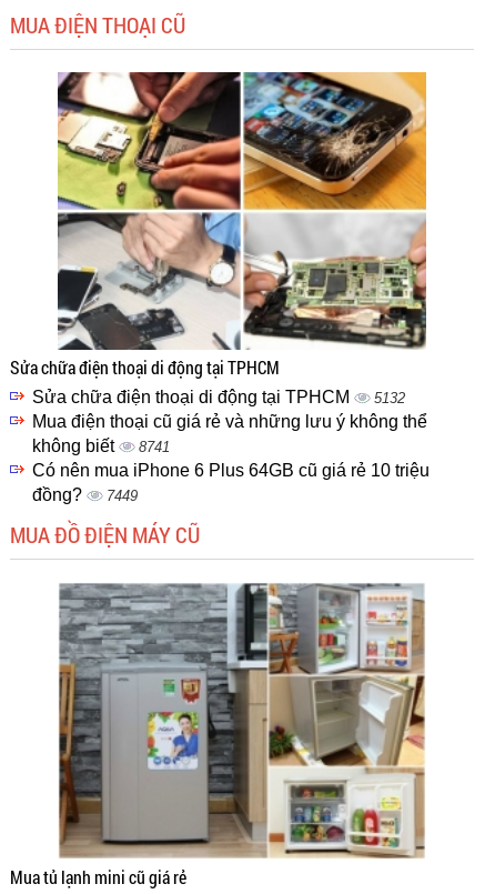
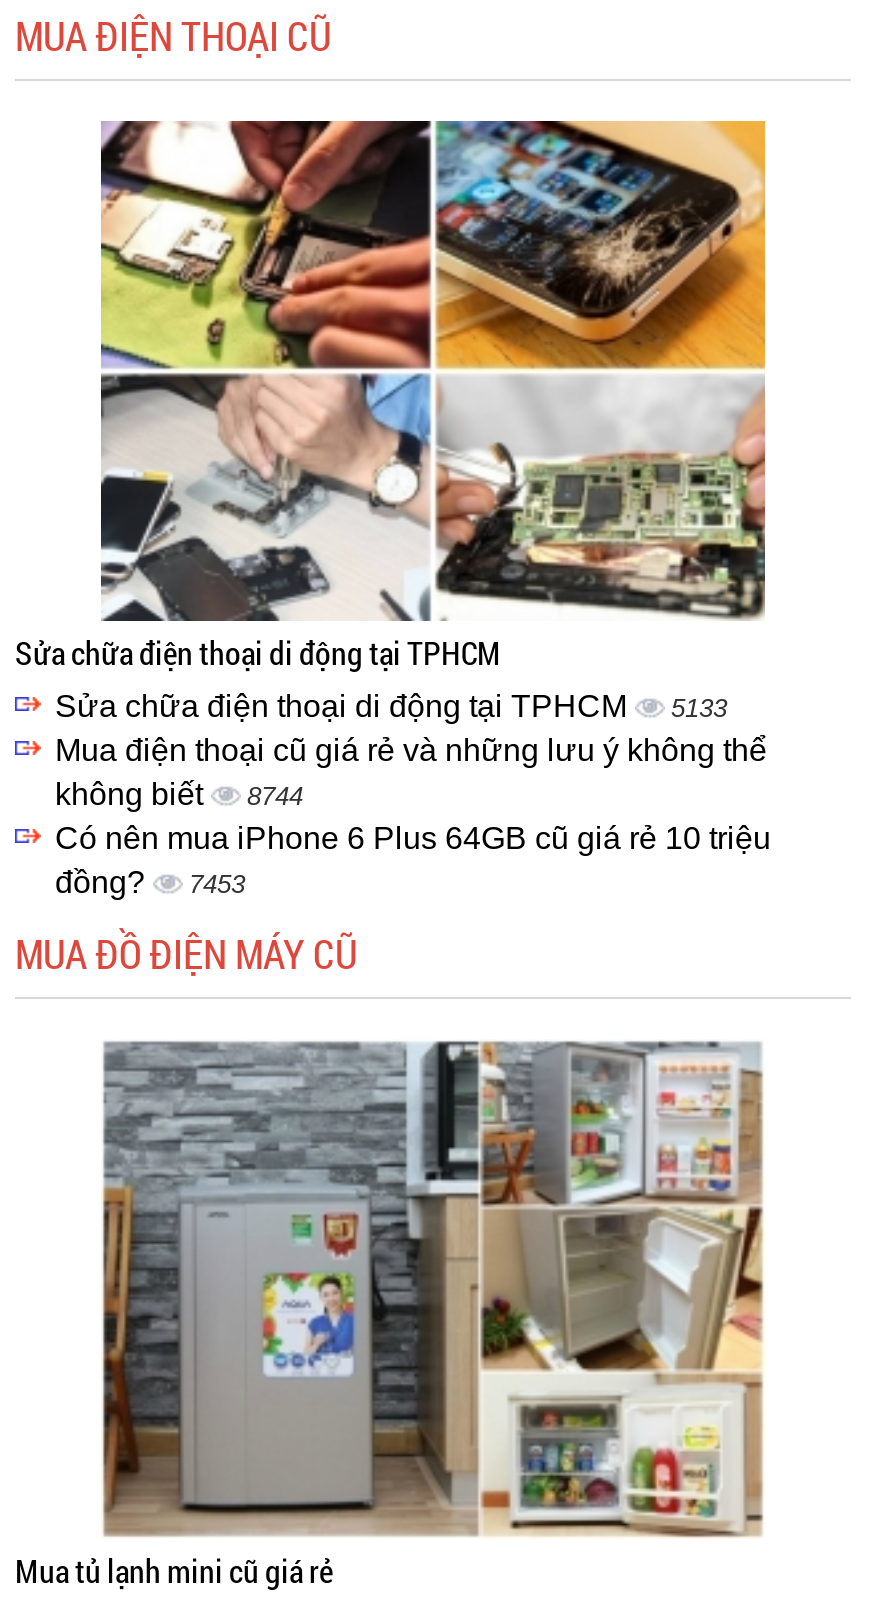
- Sửa chữa điện thoại di động tại TPHCM 5132
+ Sửa chữa điện thoại di động tại TPHCM 5133

- không biết 8741
+ không biết 8744

- đồng? 7449
+ đồng? 7453
